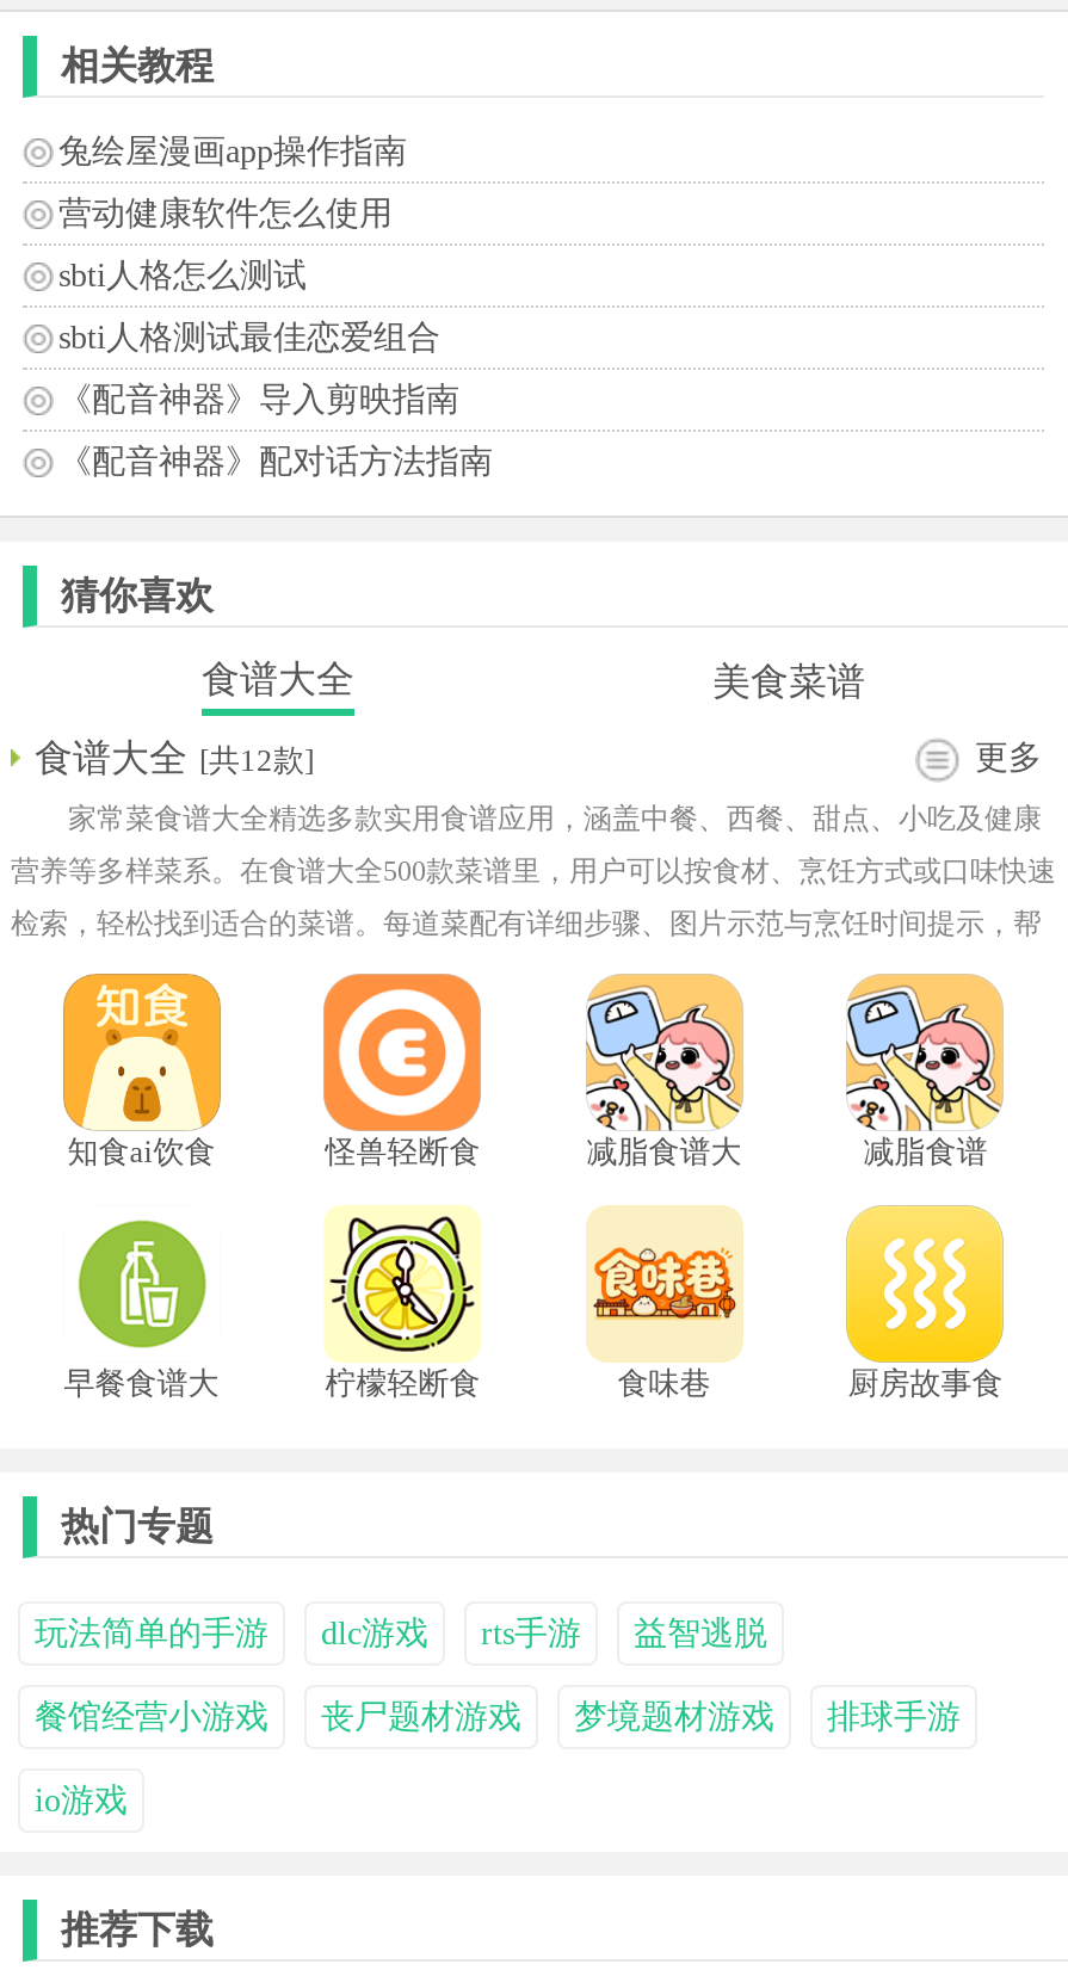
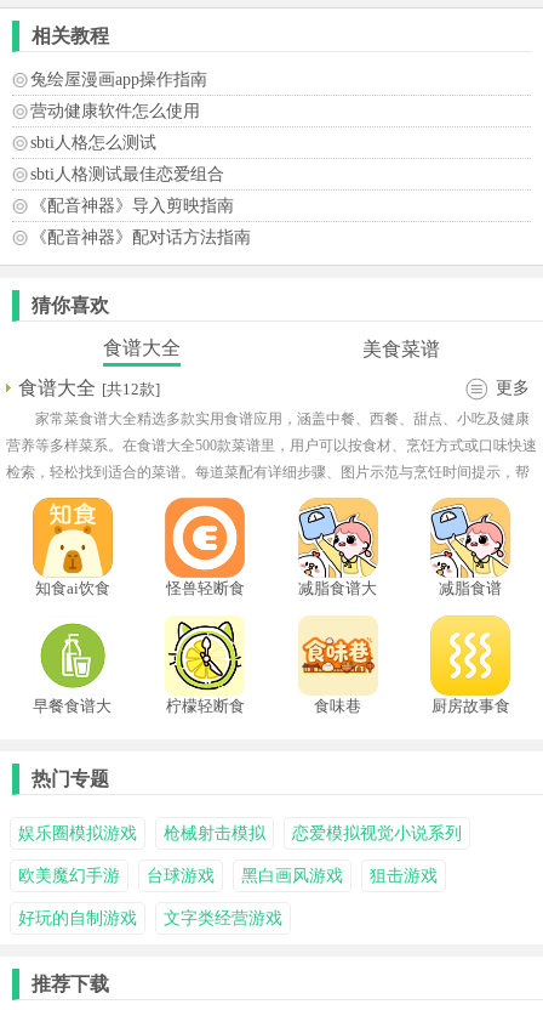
- 玩法简单的手游
- dlc游戏
- rts手游
- 益智逃脱
+ 娱乐圈模拟游戏
+ 枪械射击模拟
+ 恋爱模拟视觉小说系列

- 餐馆经营小游戏
- 丧尸题材游戏
- 梦境题材游戏
- 排球手游
+ 欧美魔幻手游
+ 台球游戏
+ 黑白画风游戏
+ 狙击游戏

- io游戏
+ 好玩的自制游戏
+ 文字类经营游戏
